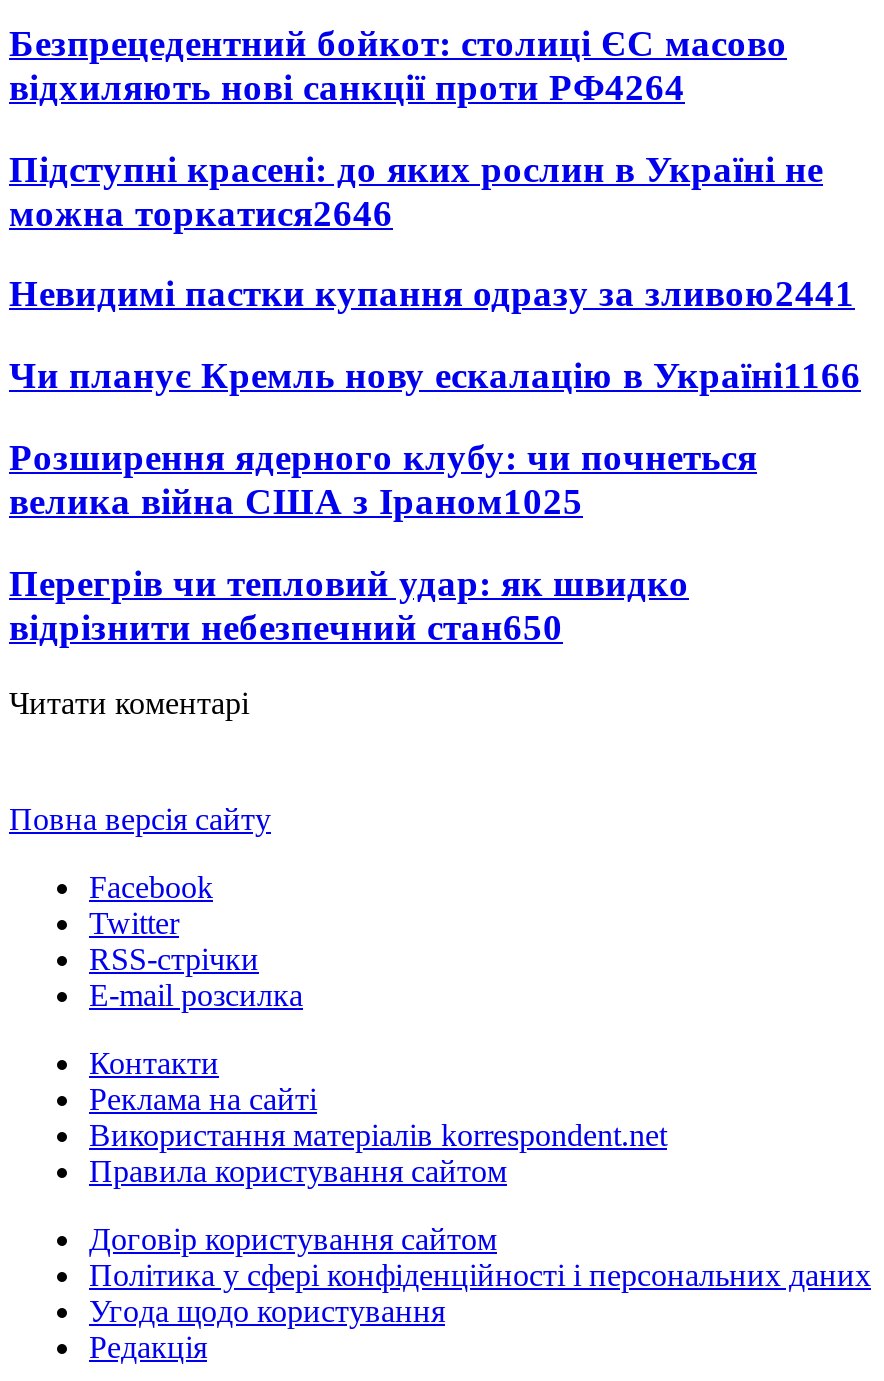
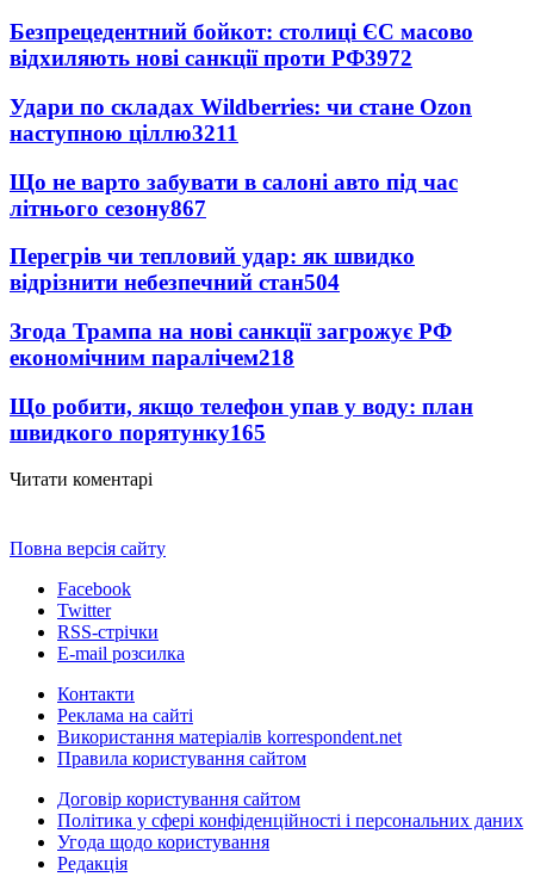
- відхиляють нові санкції проти РФ4264
- Підступні красені: до яких рослин в Україні не
- можна торкатися2646
- Невидимі пастки купання одразу за зливою2441
- Чи планує Кремль нову ескалацію в Україні1166
- Розширення ядерного клубу: чи почнеться
- велика війна США з Іраном1025
+ відхиляють нові санкції проти РФ3972
+ Удари по складах Wildberries: чи стане Ozon
+ наступною ціллю3211
+ Що не варто забувати в салоні авто під час
+ літнього сезону867

moved up: Перегрів чи тепловий удар: як швидко

- відрізнити небезпечний стан650
+ відрізнити небезпечний стан504
+ Згода Трампа на нові санкції загрожує РФ
+ економічним паралічем218
+ Що робити, якщо телефон упав у воду: план
+ швидкого порятунку165
